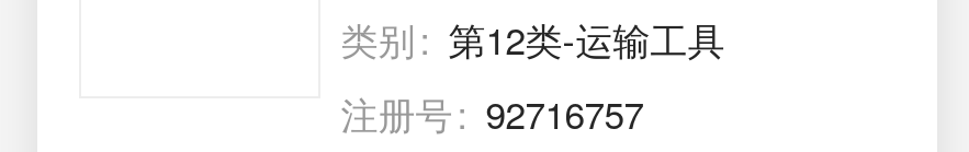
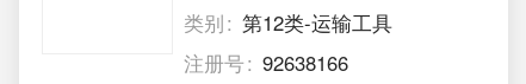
- 注册号 92716757
+ 注册号 92638166
